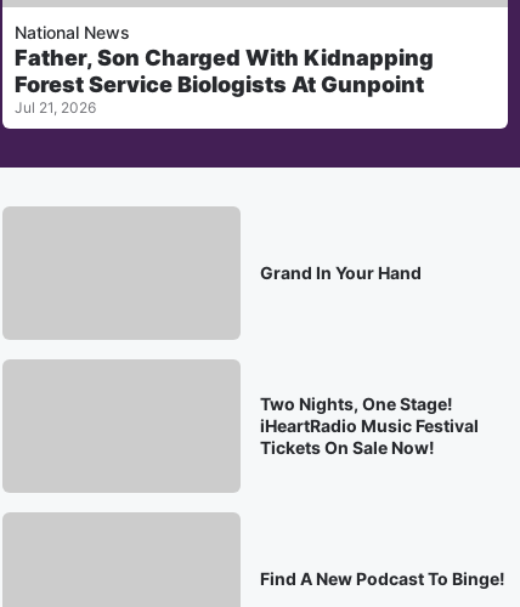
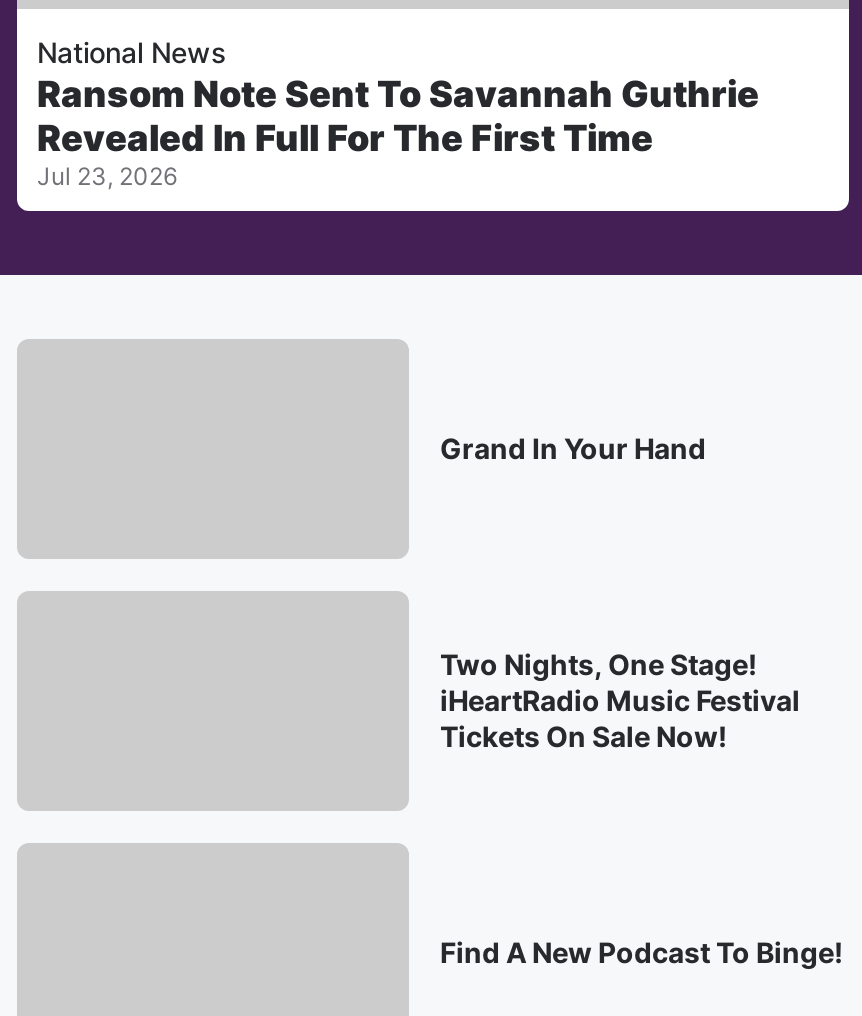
- Father, Son Charged With Kidnapping
- Forest Service Biologists At Gunpoint
- Jul 21, 2026
+ Ransom Note Sent To Savannah Guthrie
+ Revealed In Full For The First Time
+ Jul 23, 2026
